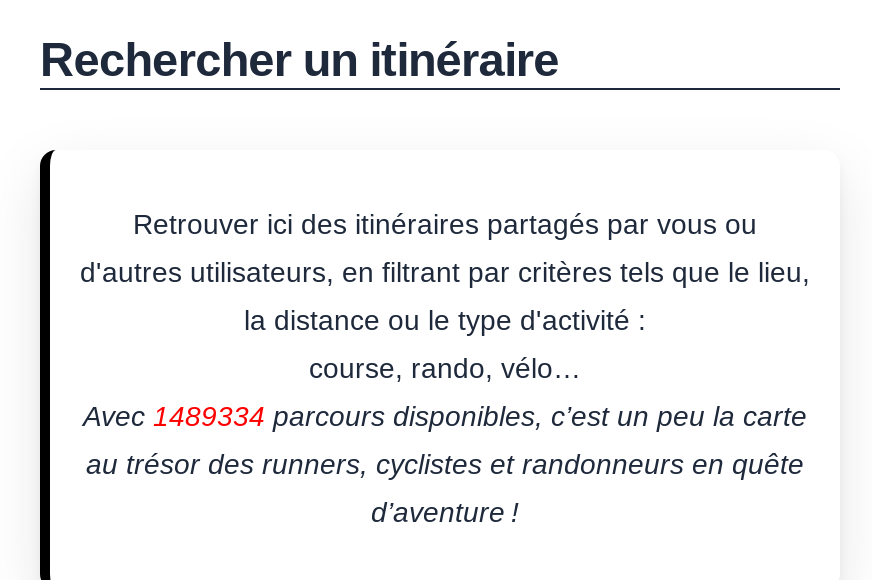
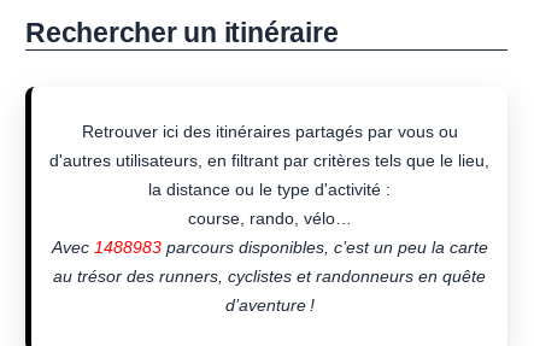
- Avec 1489334 parcours disponibles, c’est un peu la carte
+ Avec 1488983 parcours disponibles, c’est un peu la carte
